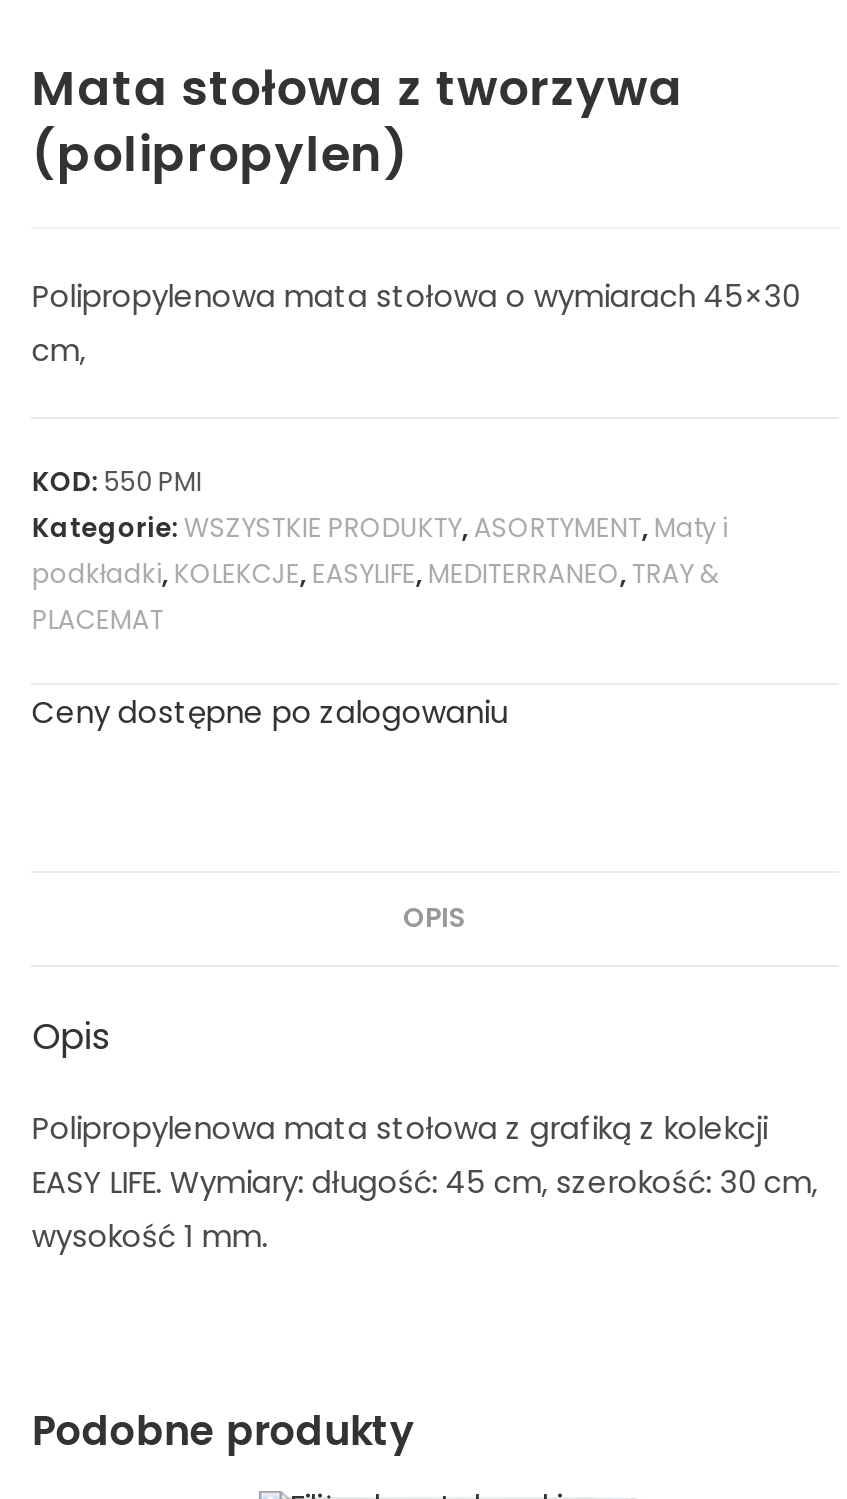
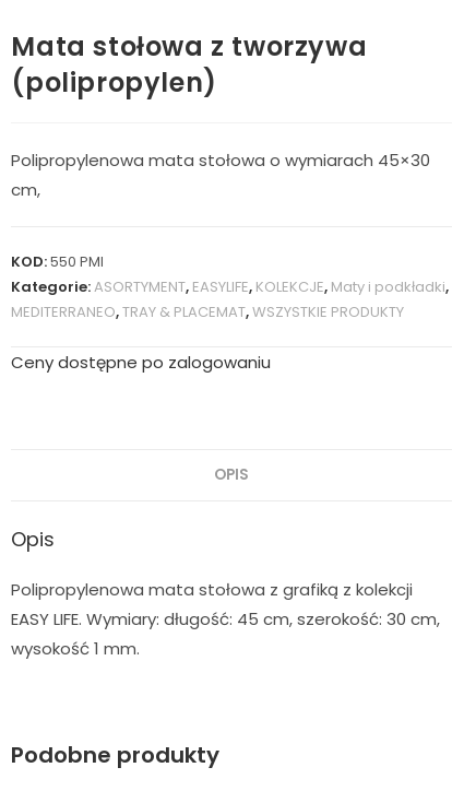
- Kategorie: WSZYSTKIE PRODUKTY, ASORTYMENT, Maty i
- podkładki, KOLEKCJE, EASYLIFE, MEDITERRANEO, TRAY &
- PLACEMAT
+ Kategorie: ASORTYMENT, EASYLIFE, KOLEKCJE, Maty i podkładki,
+ MEDITERRANEO, TRAY & PLACEMAT, WSZYSTKIE PRODUKTY
